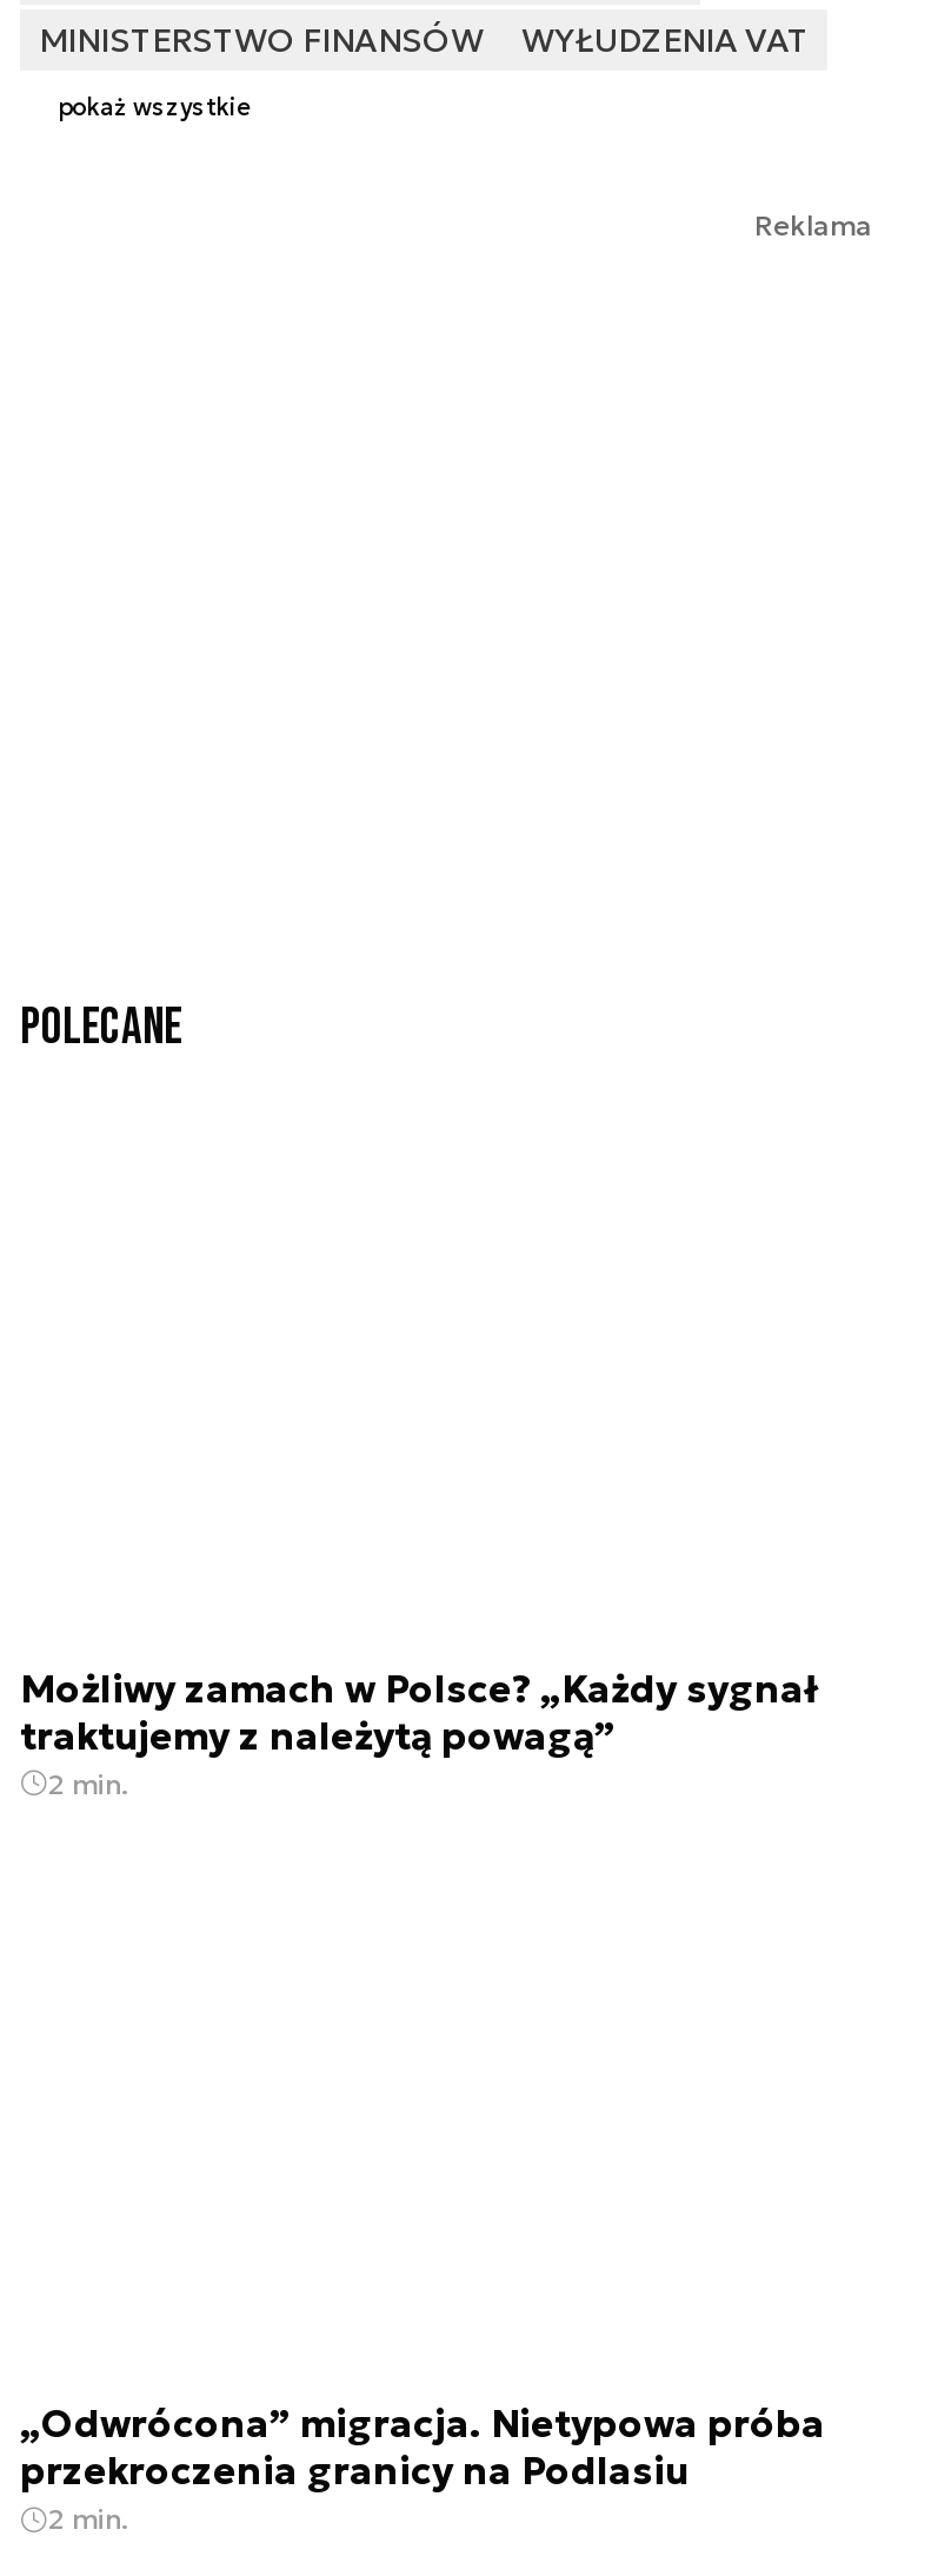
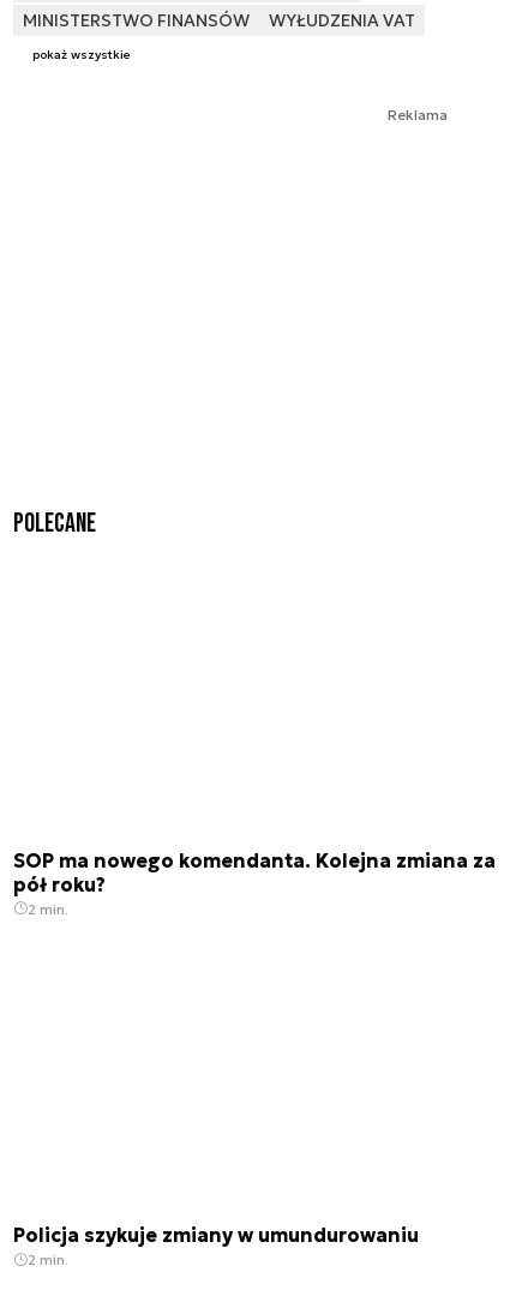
- Możliwy zamach w Polsce? „Każdy sygnał
- traktujemy z należytą powagą”
+ SOP ma nowego komendanta. Kolejna zmiana za
+ pół roku?

- „Odwrócona” migracja. Nietypowa próba
- przekroczenia granicy na Podlasiu
+ Policja szykuje zmiany w umundurowaniu
